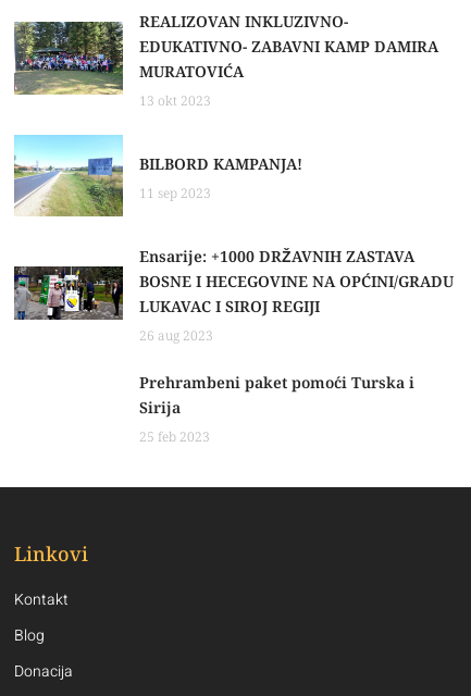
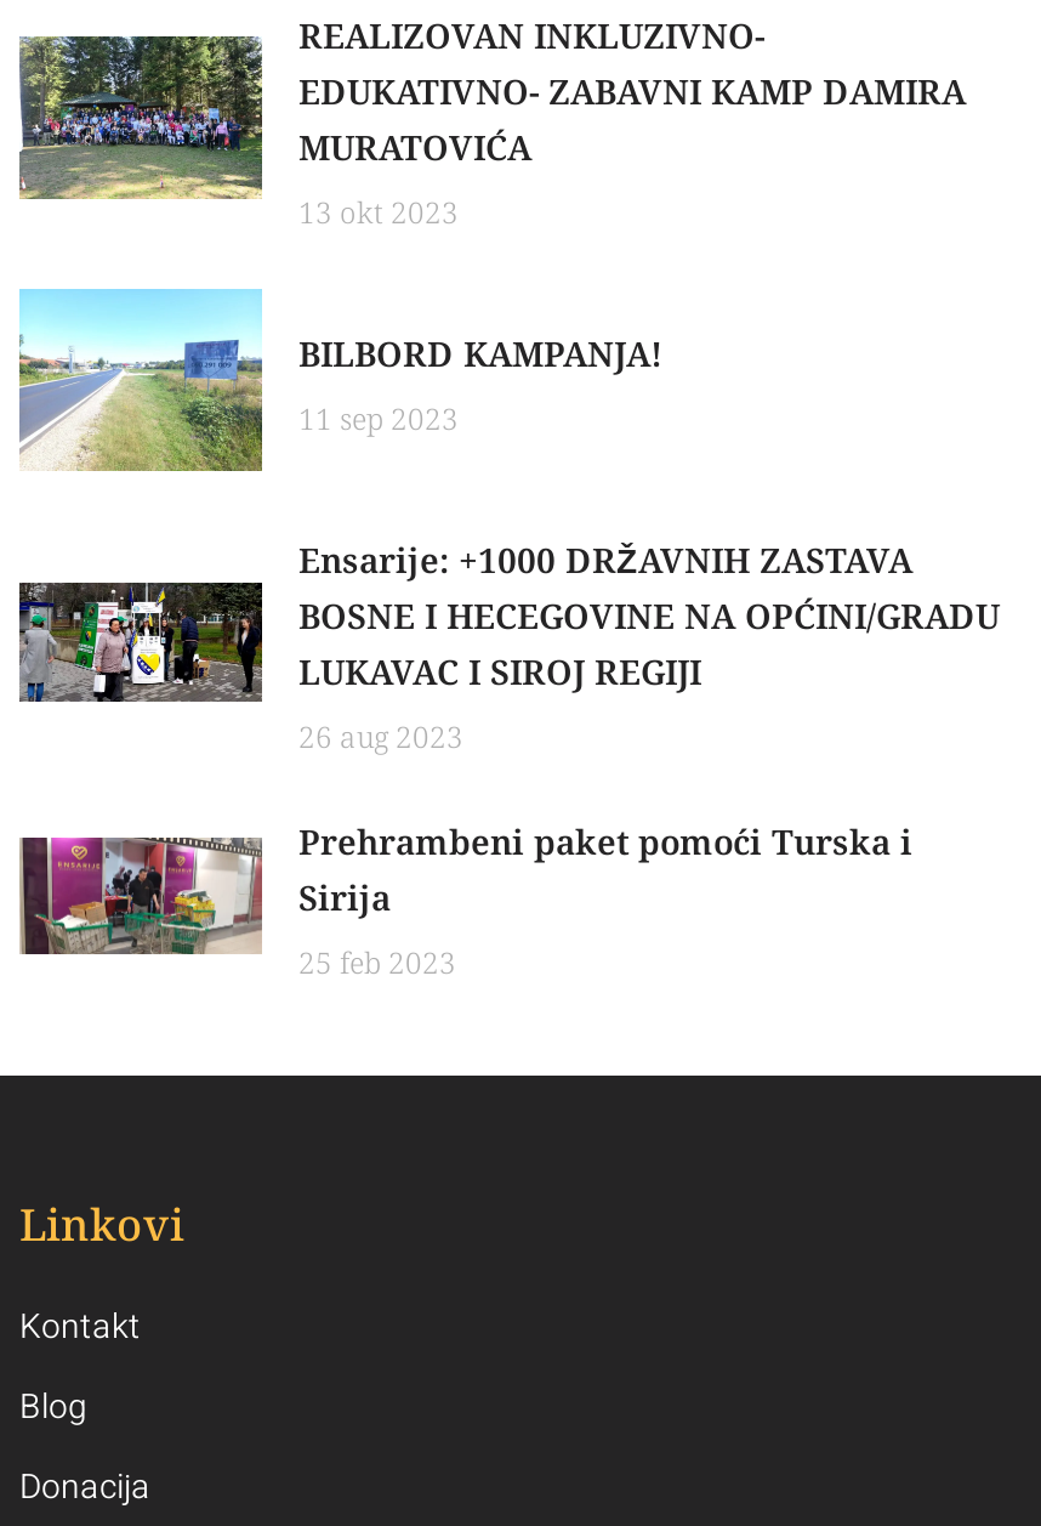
+ [image]
